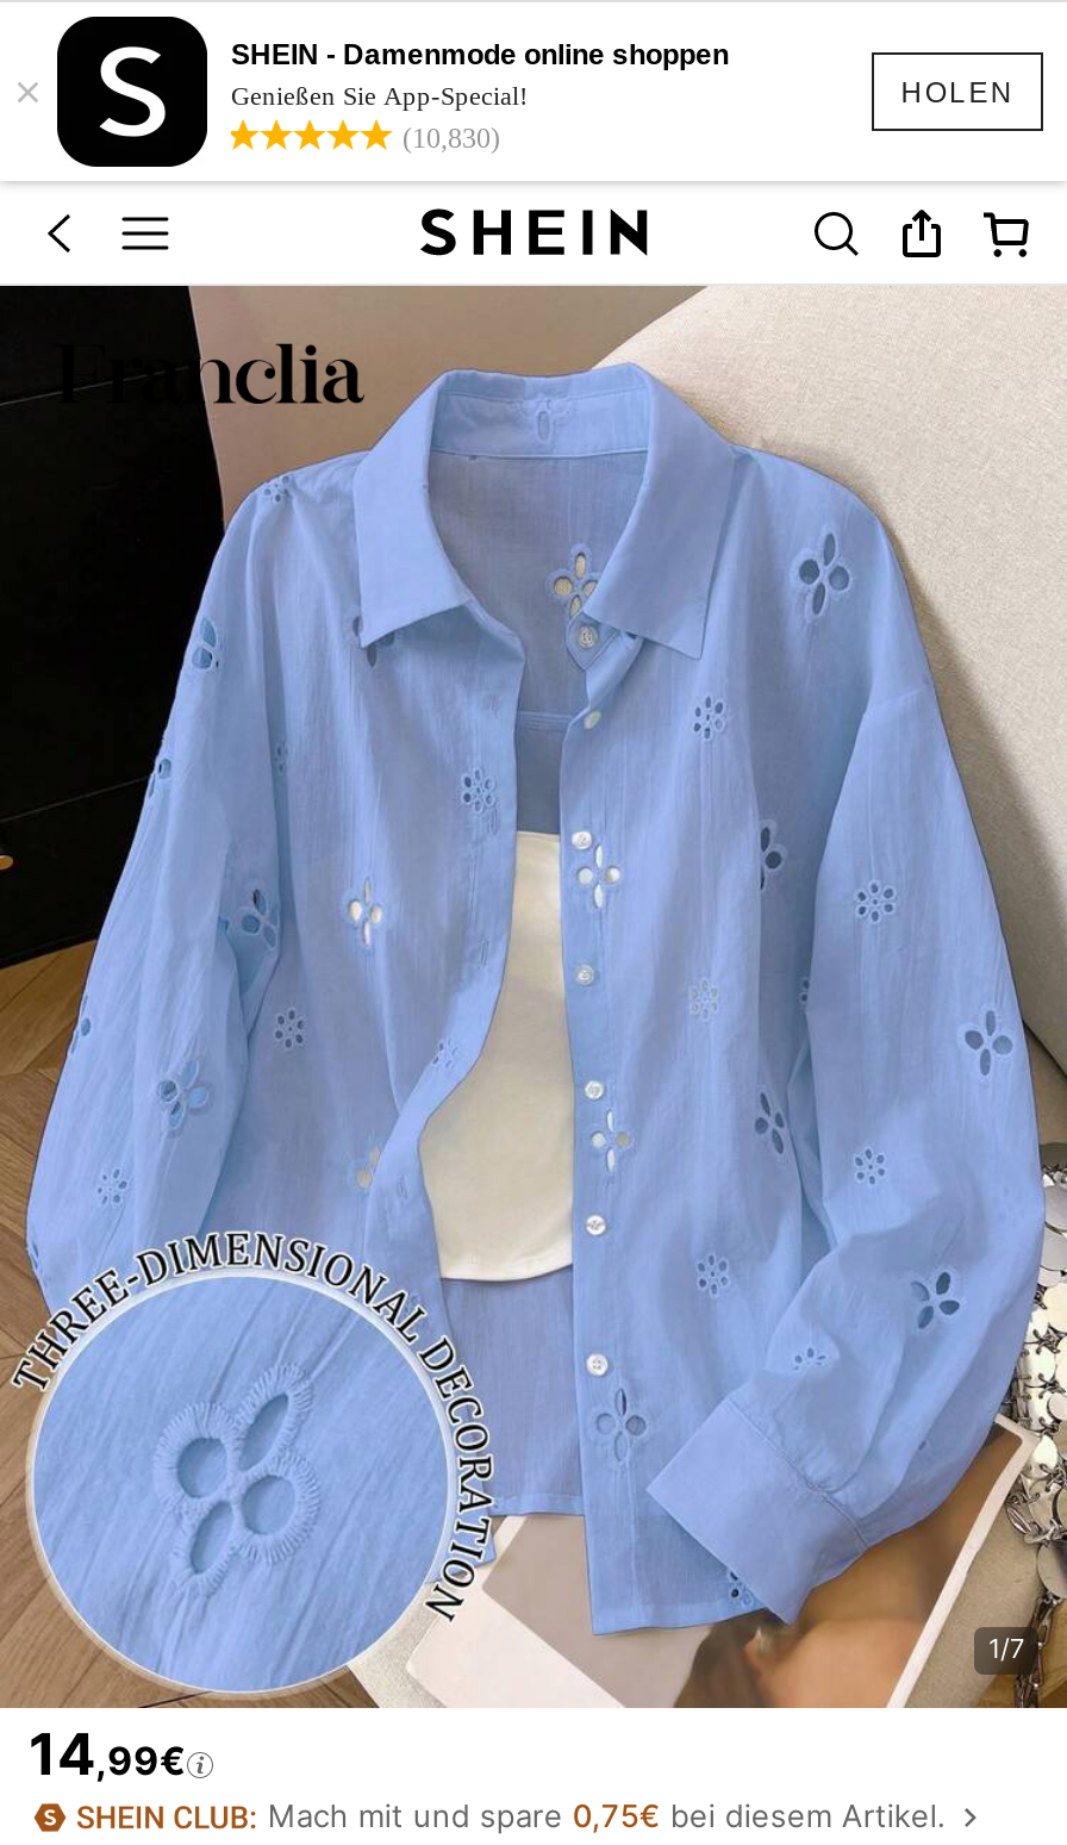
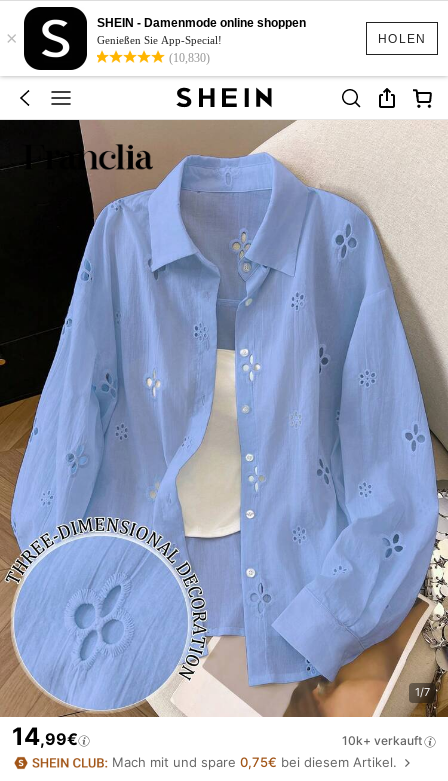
+ 10k+ verkauft
